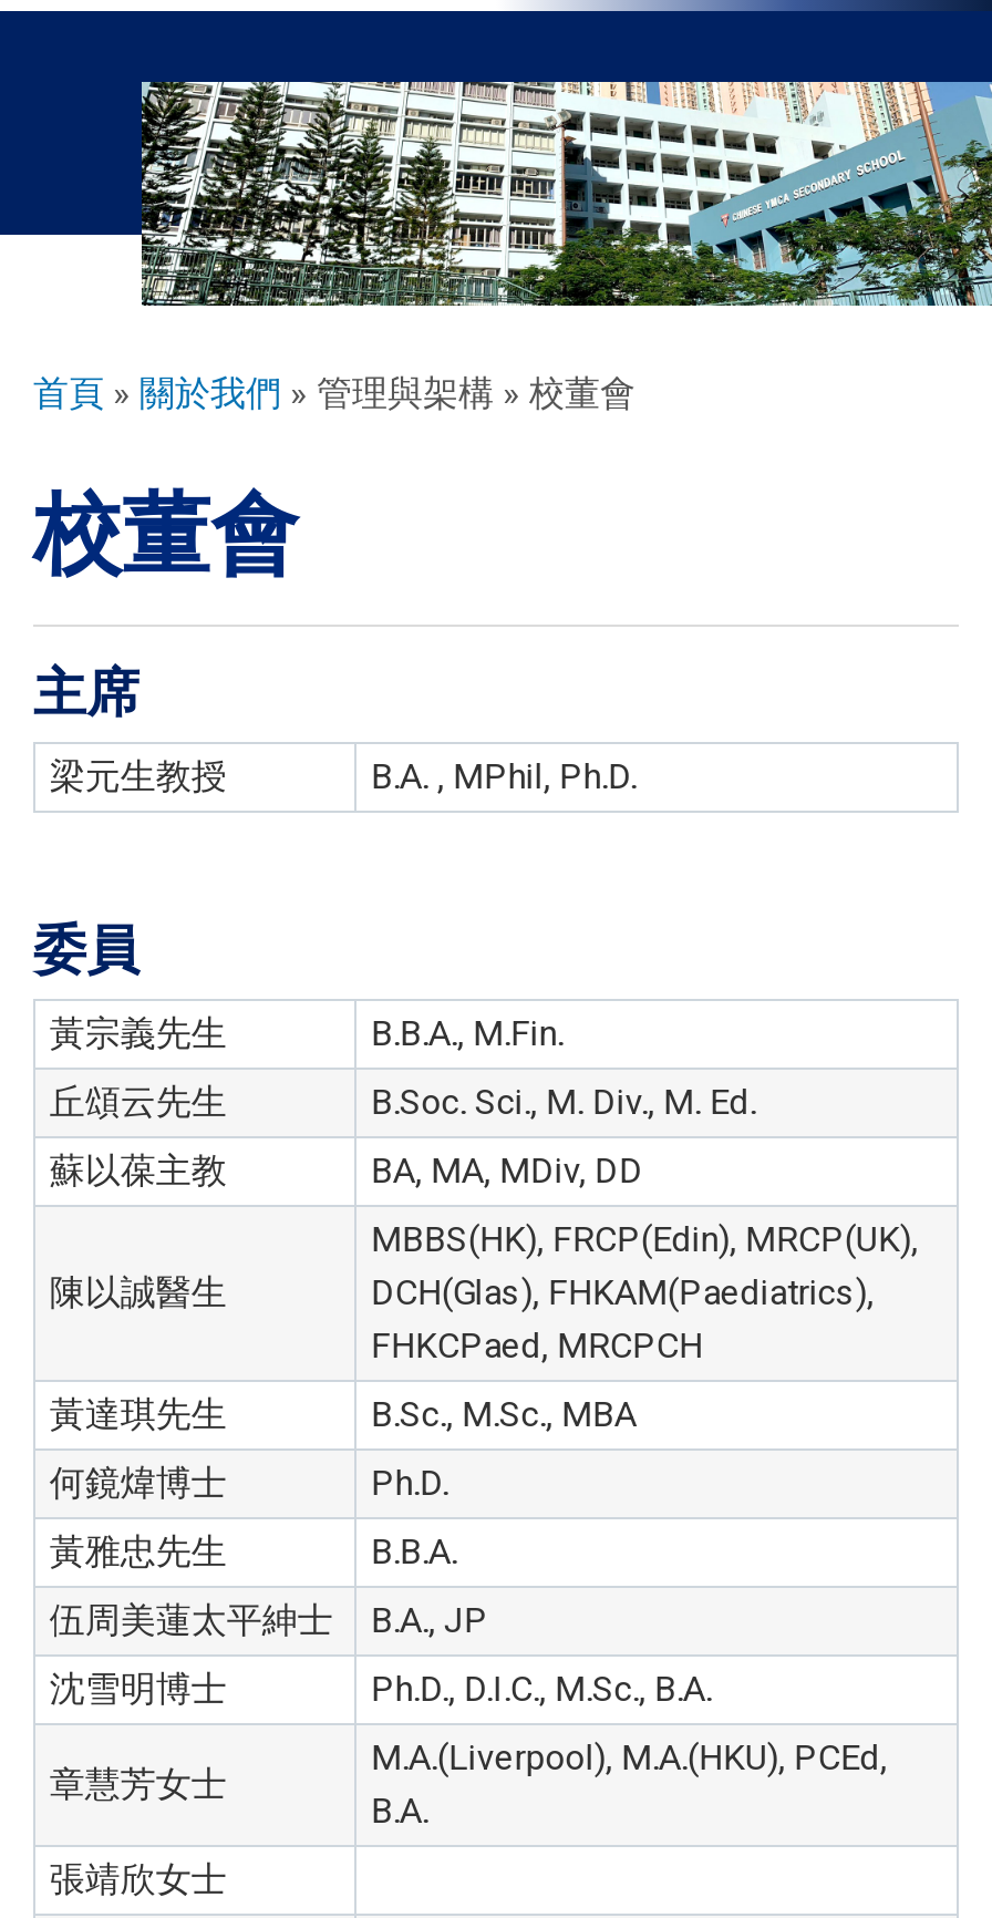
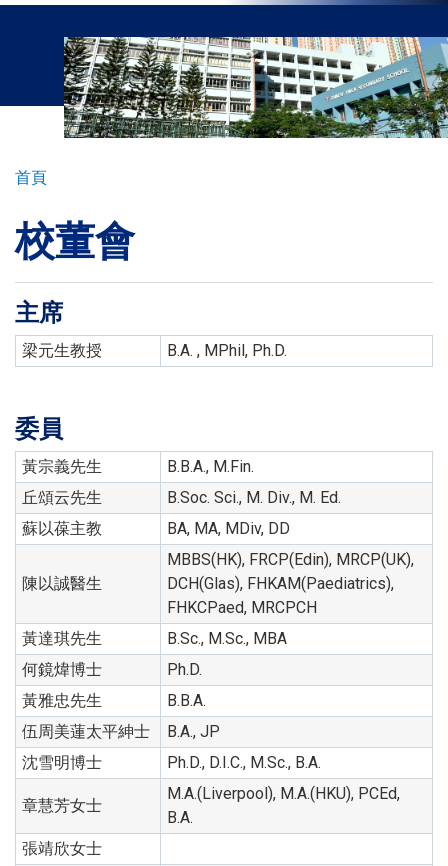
- 關於我們
- 管理與架構 校董會
